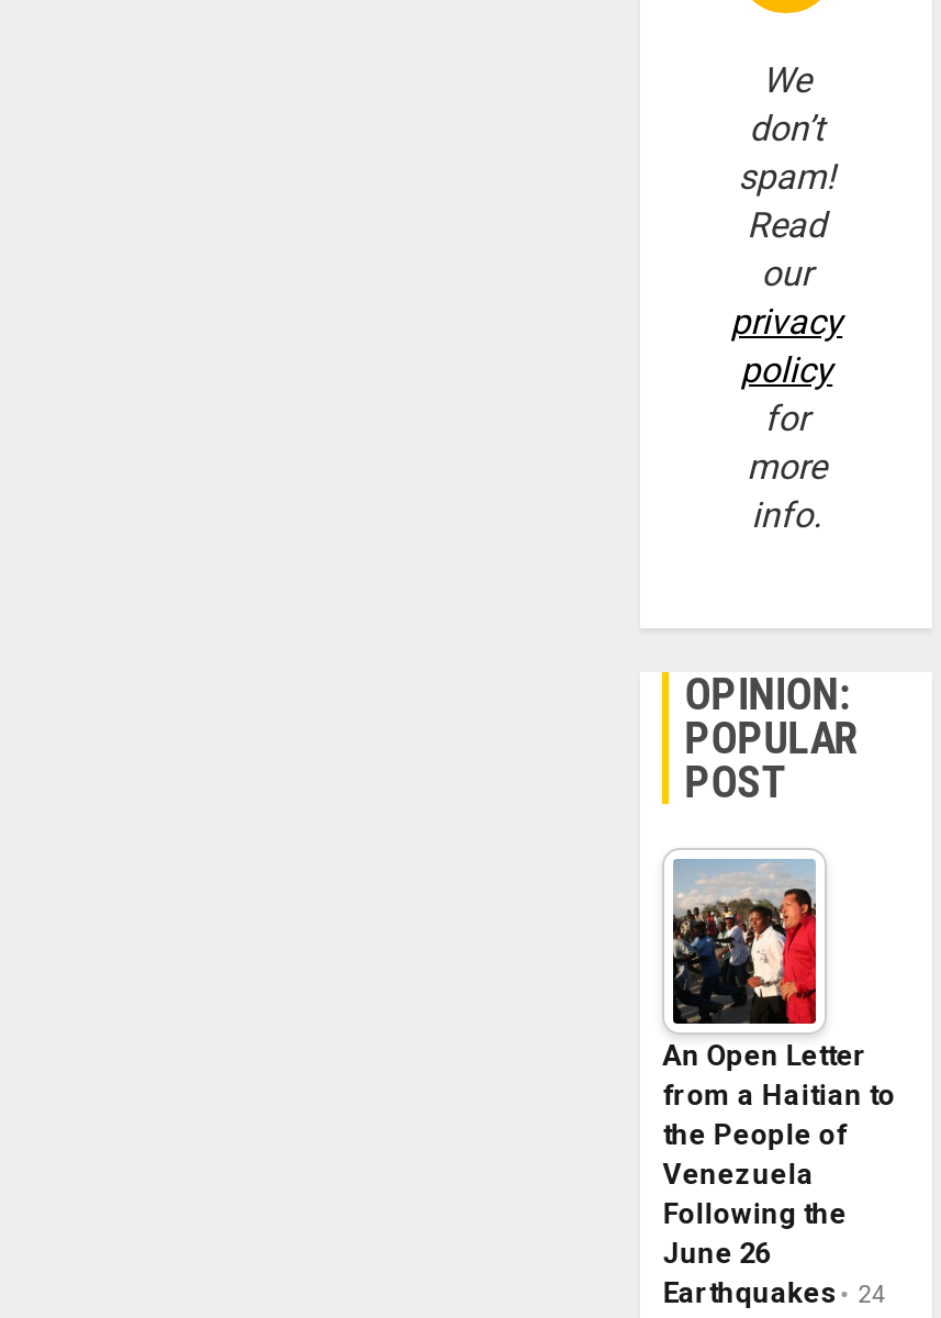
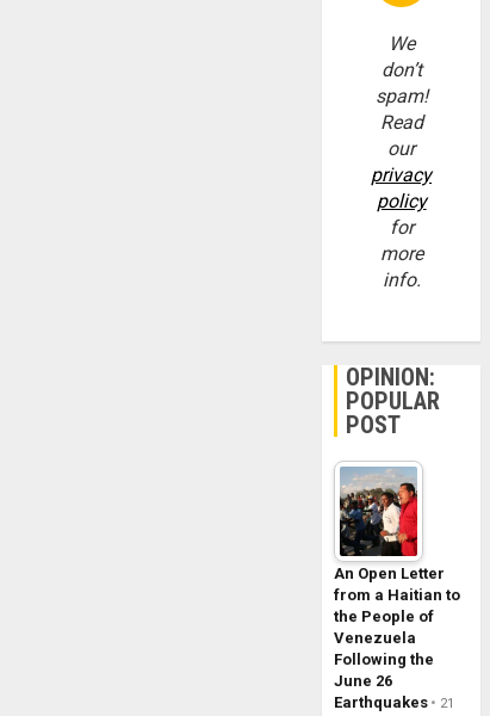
- Earthquakes 24
+ Earthquakes 21
